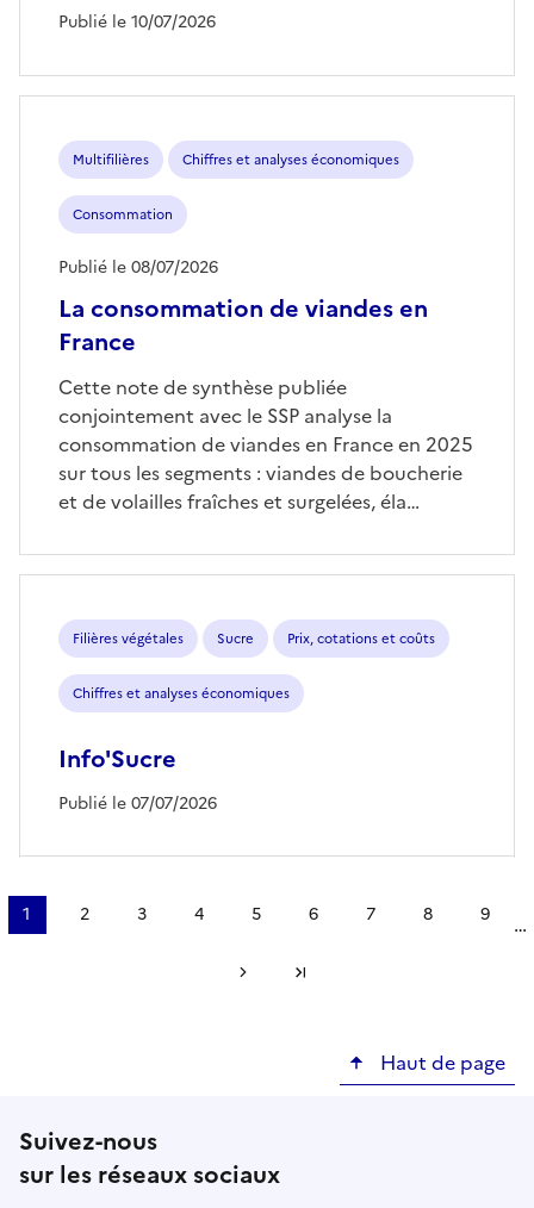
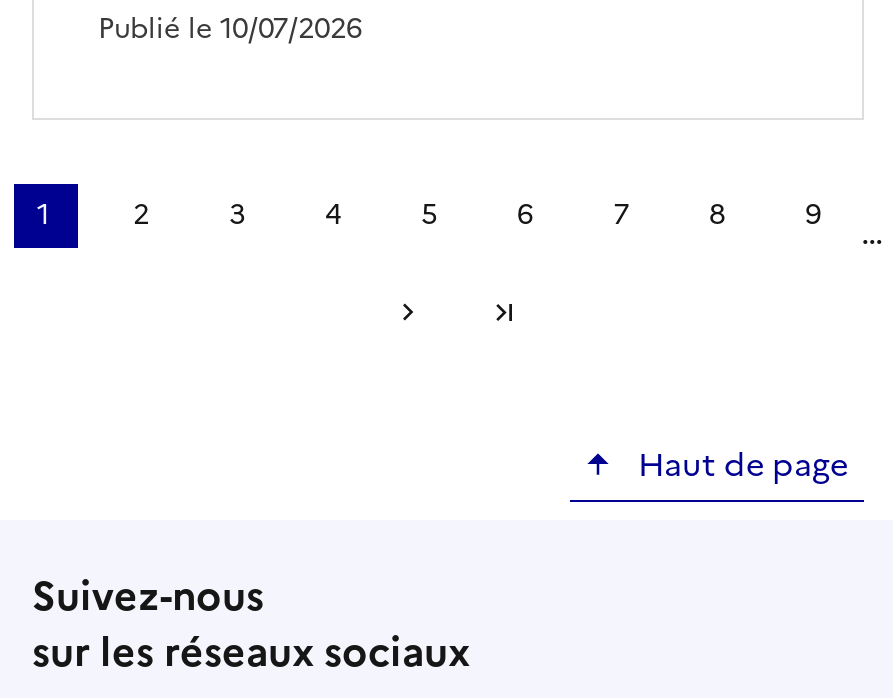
- Multifilières
- Chiffres et analyses économiques
- Consommation
- La consommation de viandes en
- France

- Publié le 08/07/2026

- Cette note de synthèse publiée
- conjointement avec le SSP analyse la
- consommation de viandes en France en 2025
- sur tous les segments : viandes de boucherie
- et de volailles fraîches et surgelées, éla…

- Filières végétales
- Sucre
- Prix, cotations et coûts
- Chiffres et analyses économiques
- Info'Sucre
- Publié le 07/07/2026
